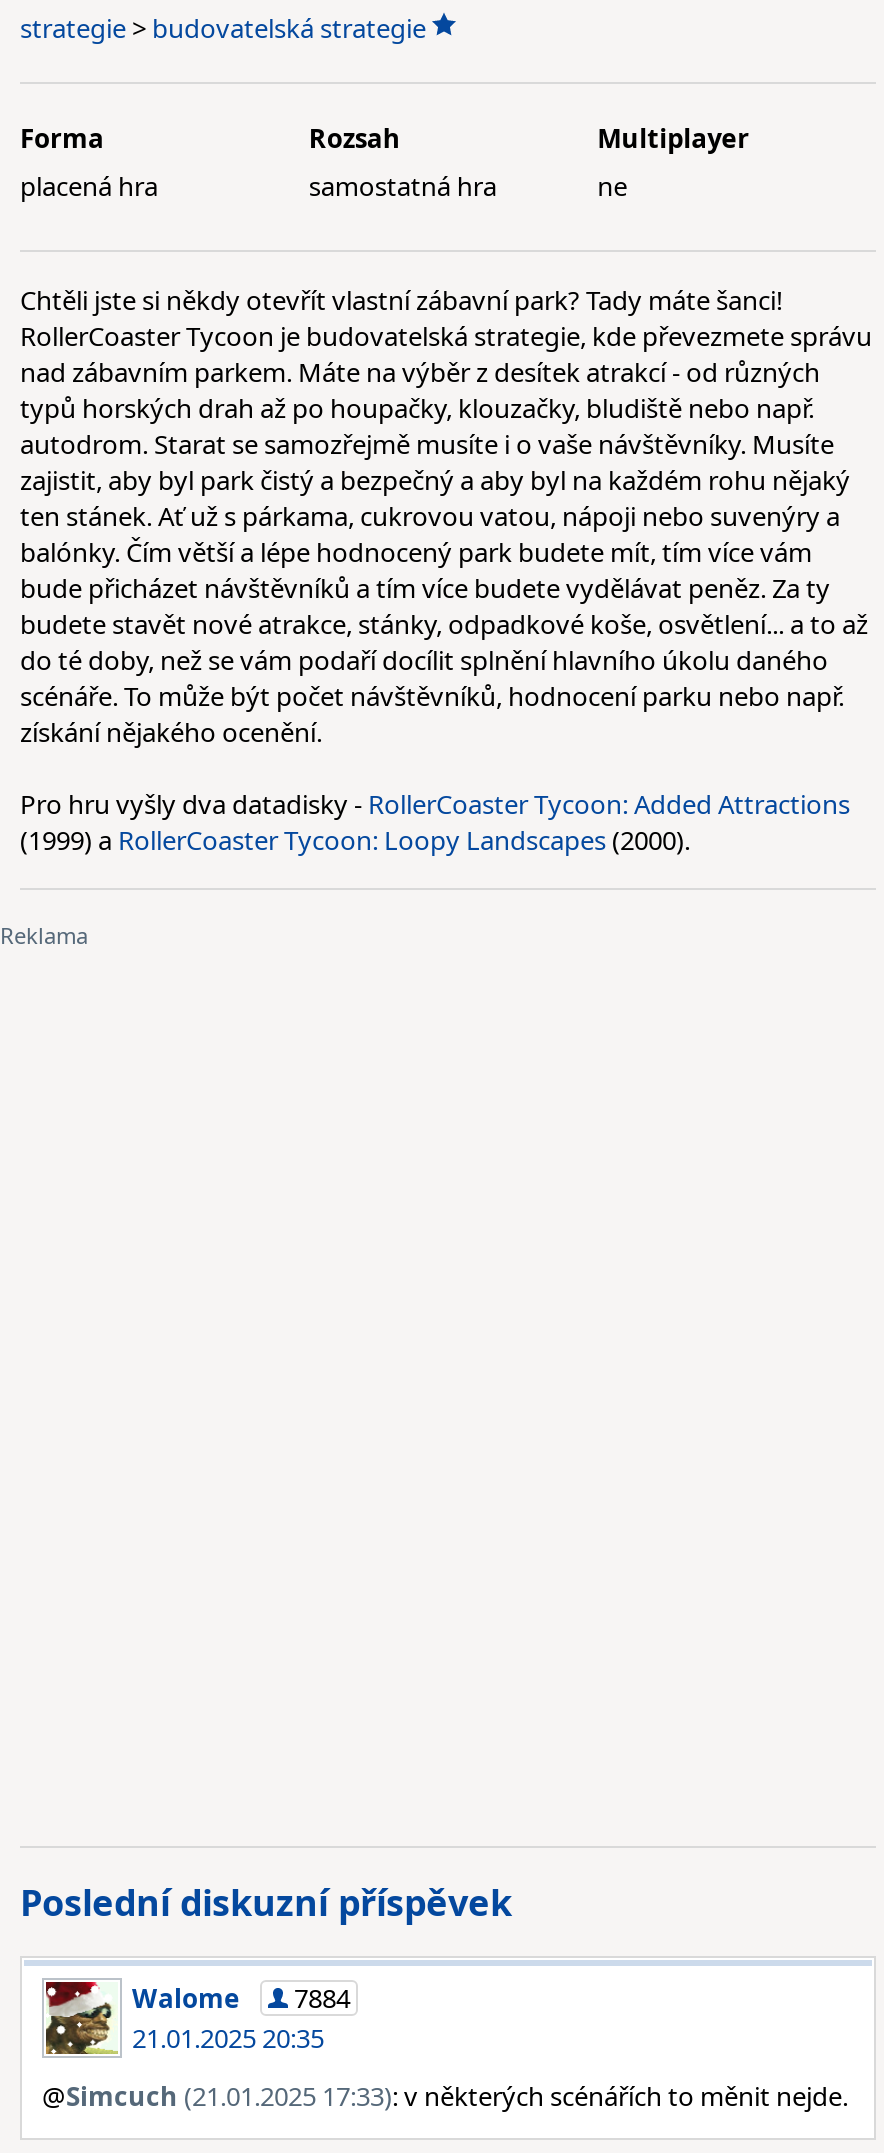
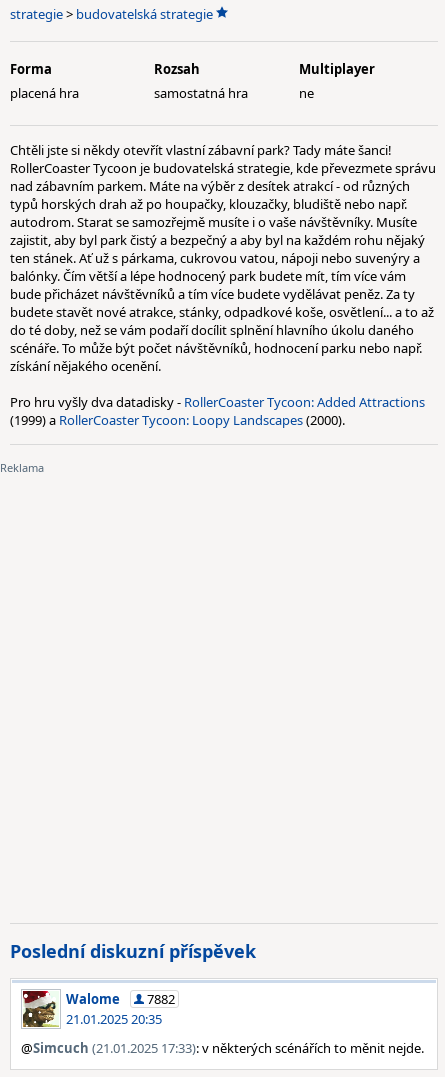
- Walome 7884
+ Walome 7882
